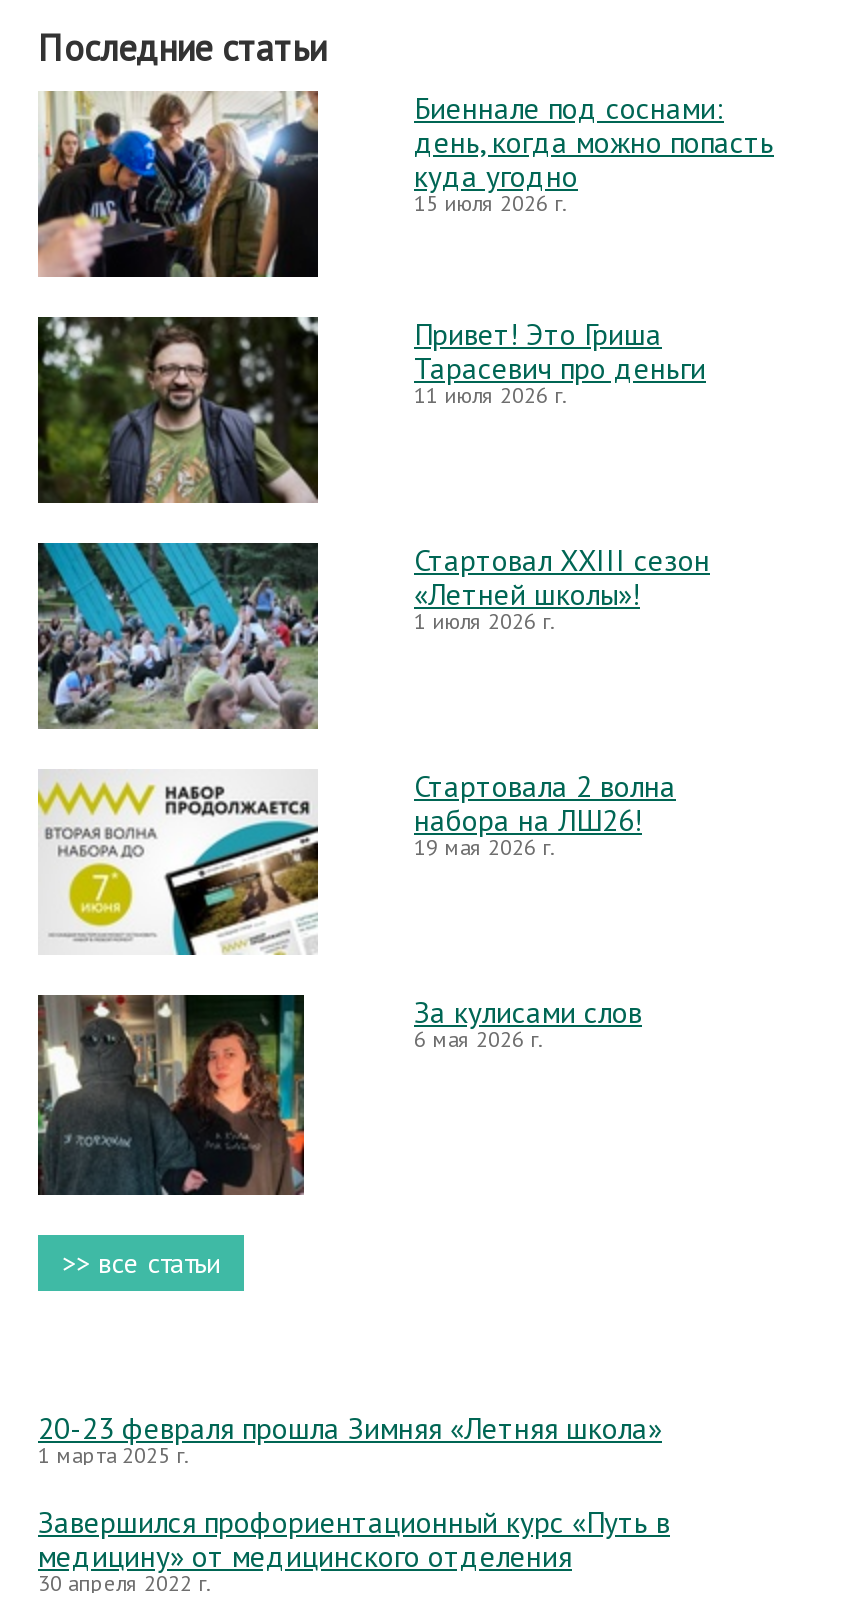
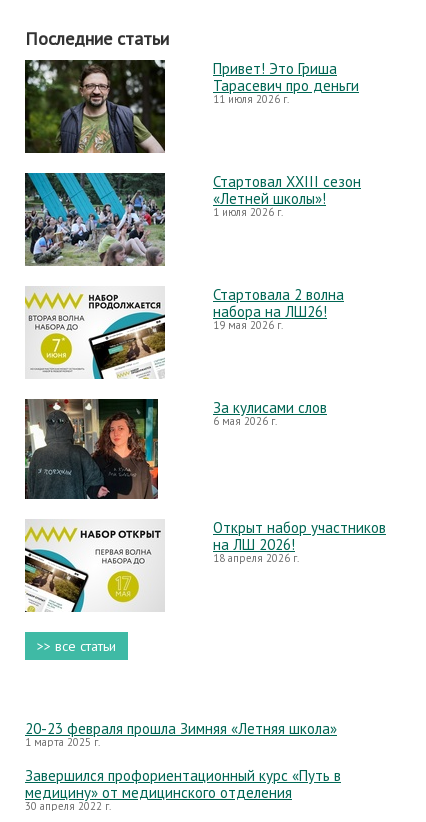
- [image]

- Биеннале под соснами:
- день, когда можно попасть
- куда угодно
- 15 июля 2026 г.

moved up: Привет! Это Гриша | Тарасевич про деньги | 11 июля 2026 г. | ... | За кулисами слов | 6 мая 2026 г.

moved up: [image]

+ [image]

+ Открыт набор участников
+ на ЛШ 2026!
+ 18 апреля 2026 г.
